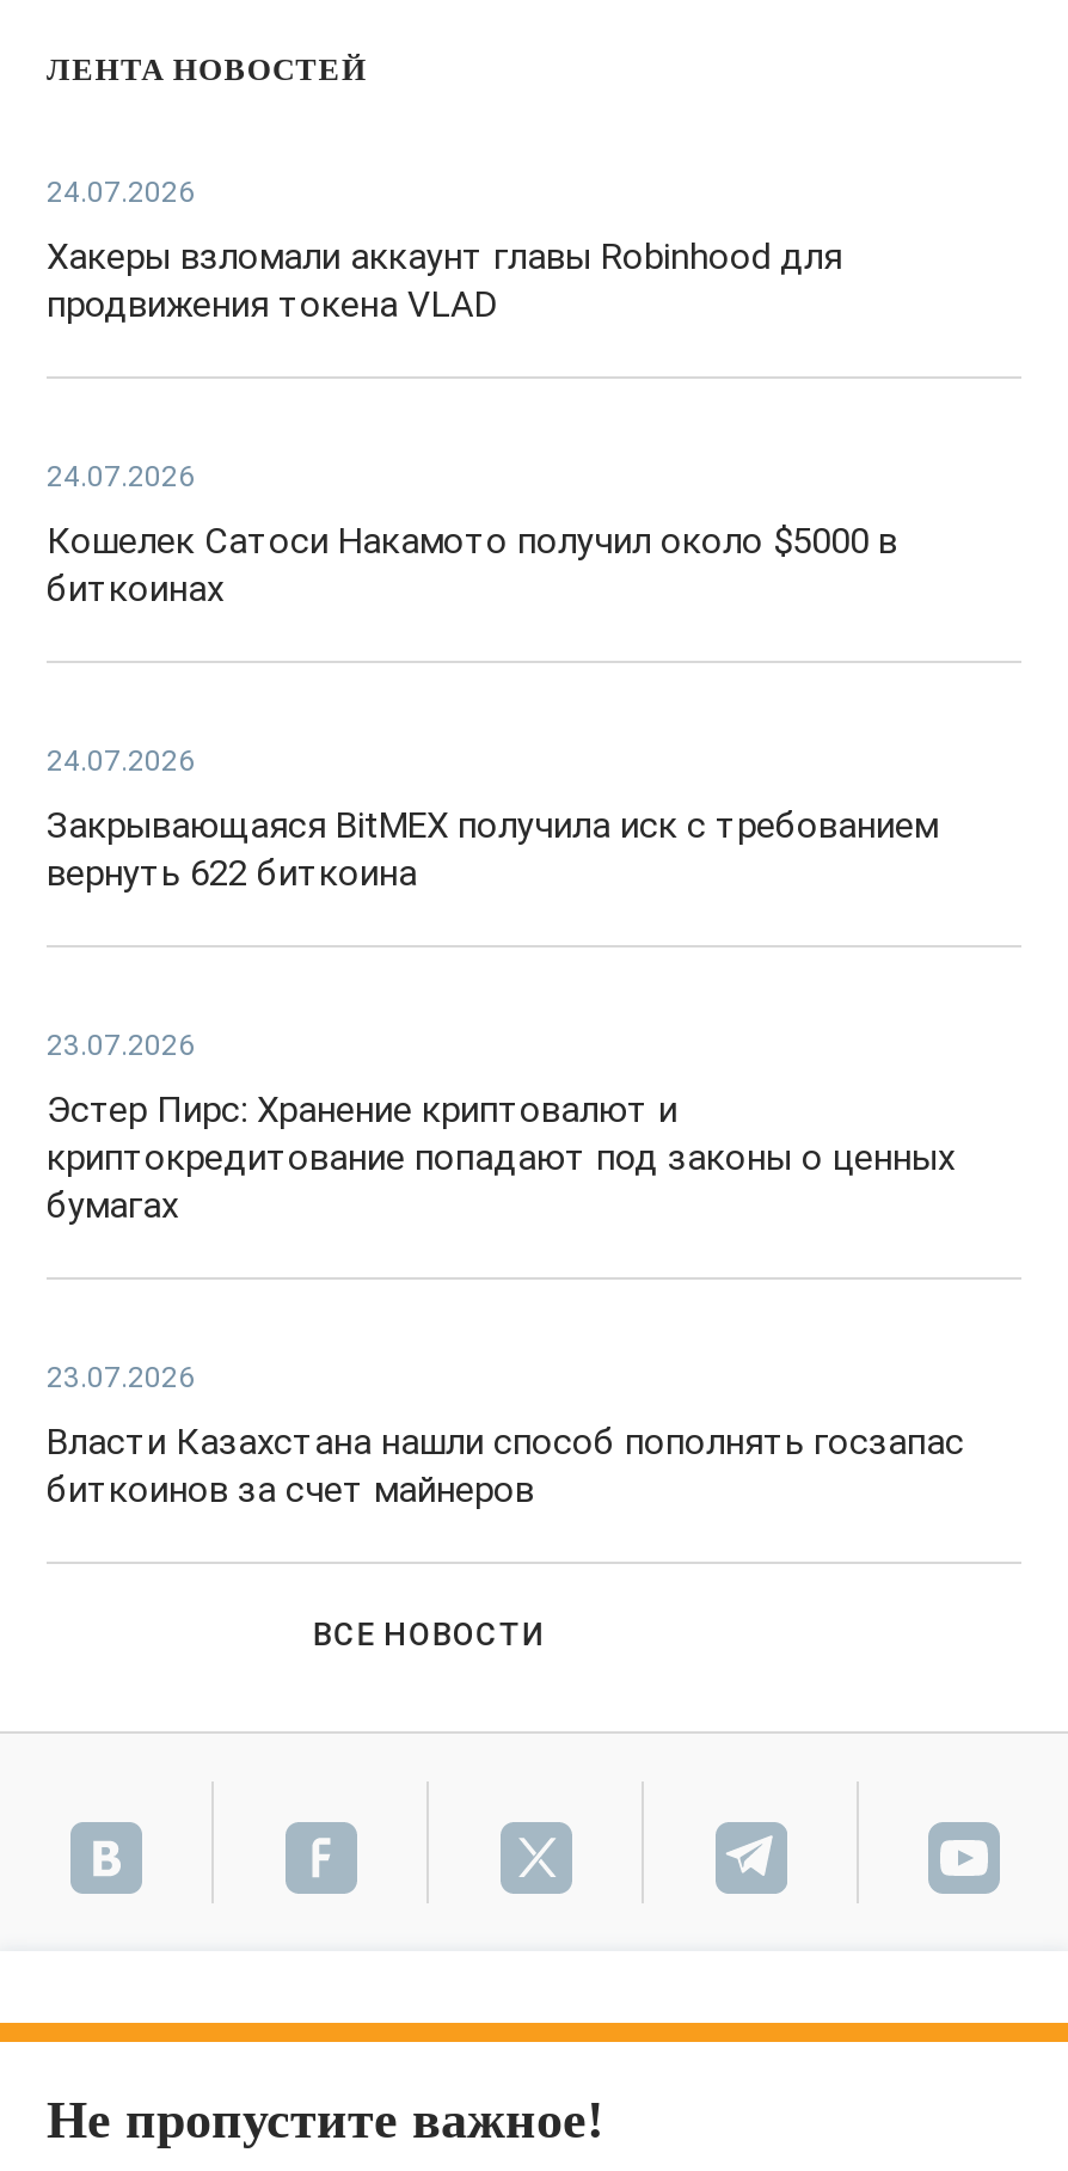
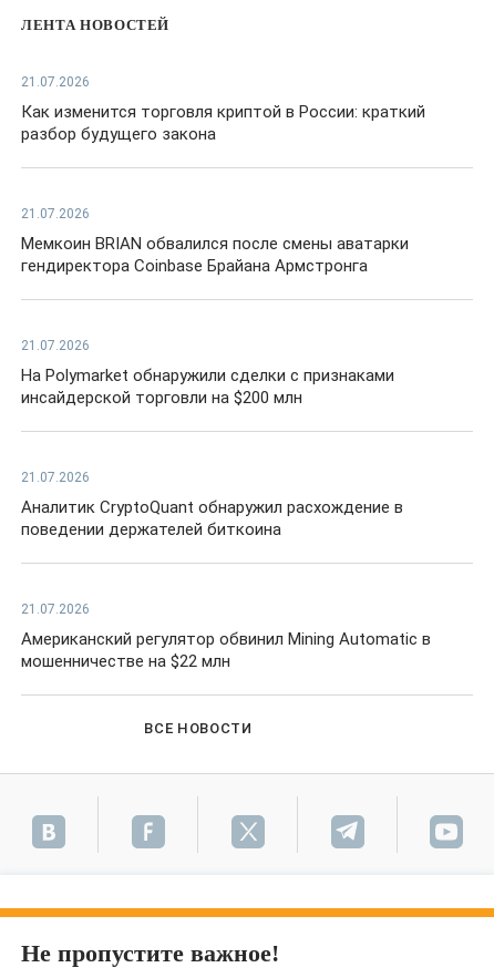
- 24.07.2026
+ 21.07.2026

- Хакеры взломали аккаунт главы Robinhood для
- продвижения токена VLAD
+ Как изменится торговля криптой в России: краткий
+ разбор будущего закона

- 24.07.2026
+ 21.07.2026

- Кошелек Сатоси Накамото получил около $5000 в
- биткоинах
+ Мемкоин BRIAN обвалился после смены аватарки
+ гендиректора Coinbase Брайана Армстронга

- 24.07.2026
+ 21.07.2026

- Закрывающаяся BitMEX получила иск с требованием
- вернуть 622 биткоина
+ На Polymarket обнаружили сделки с признаками
+ инсайдерской торговли на $200 млн

- 23.07.2026
+ 21.07.2026

- Эстер Пирс: Хранение криптовалют и
- криптокредитование попадают под законы о ценных
- бумагах
+ Аналитик CryptoQuant обнаружил расхождение в
+ поведении держателей биткоина

- 23.07.2026
+ 21.07.2026

- Власти Казахстана нашли способ пополнять госзапас
- биткоинов за счет майнеров
+ Американский регулятор обвинил Mining Automatic в
+ мошенничестве на $22 млн
